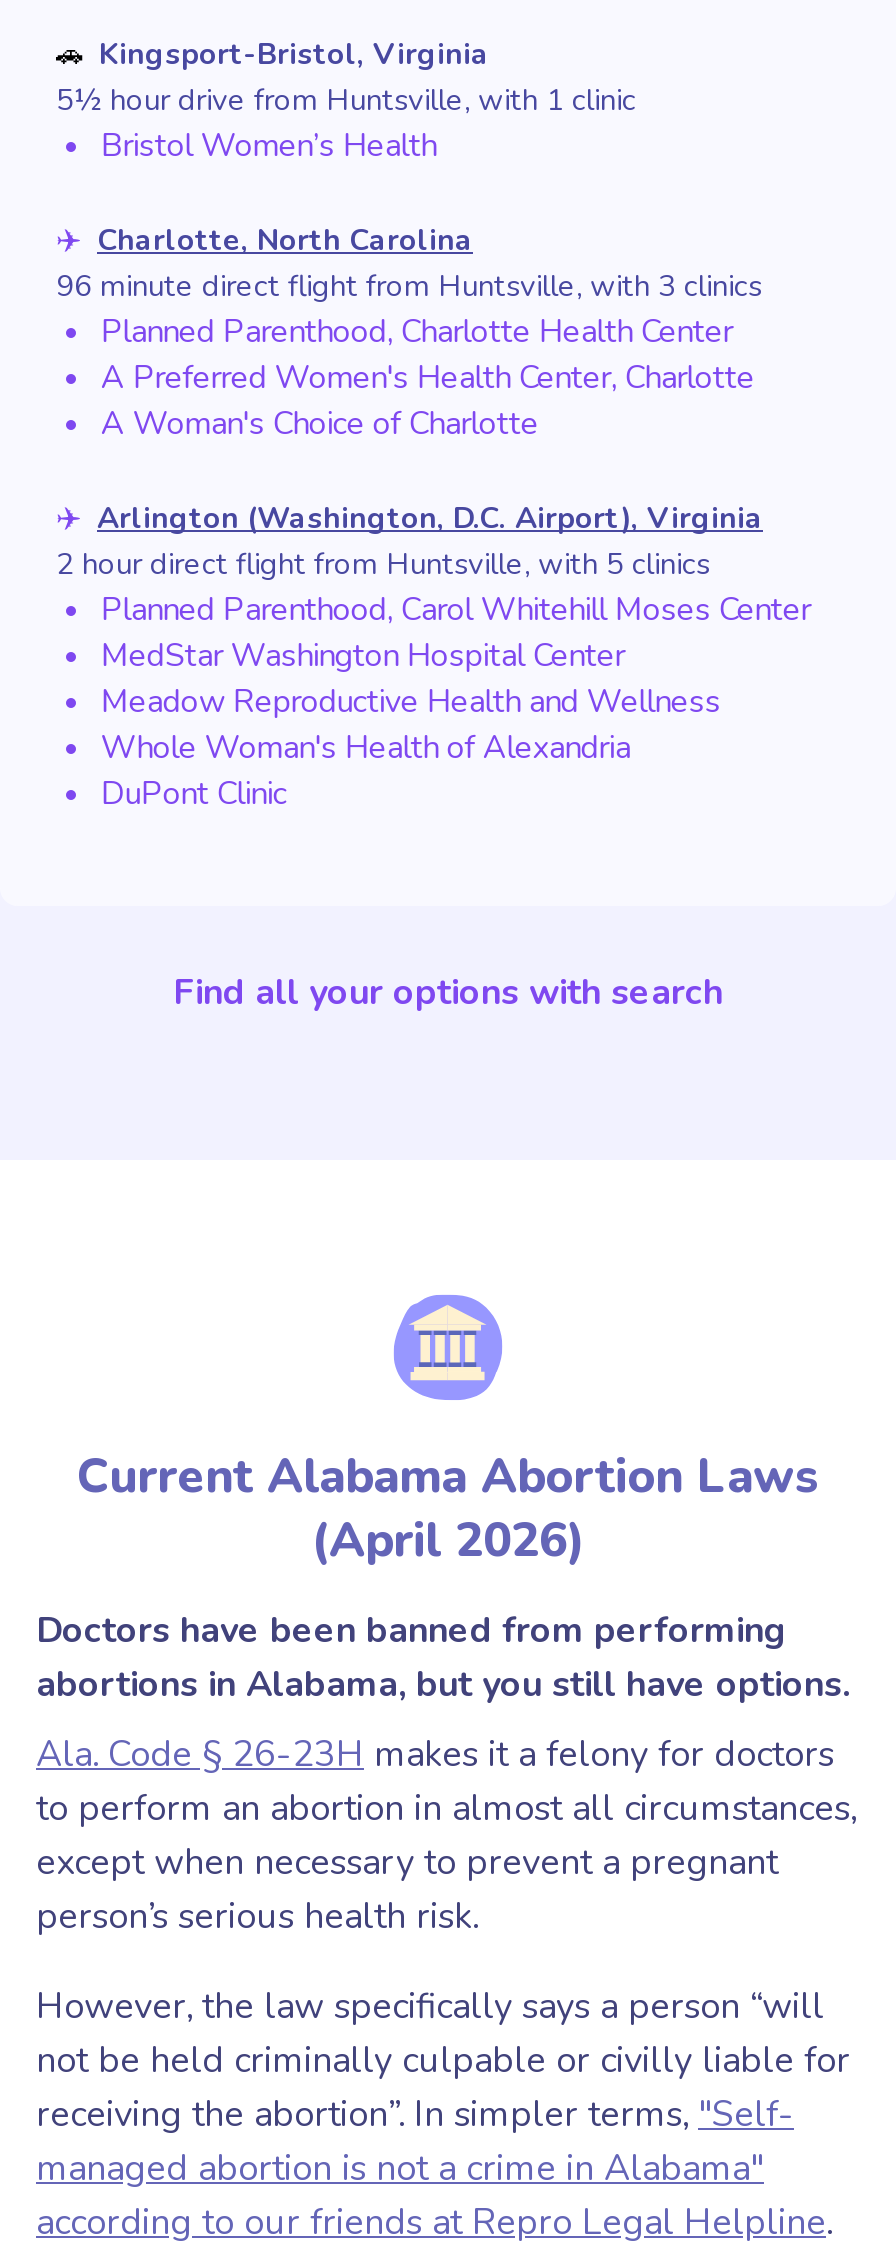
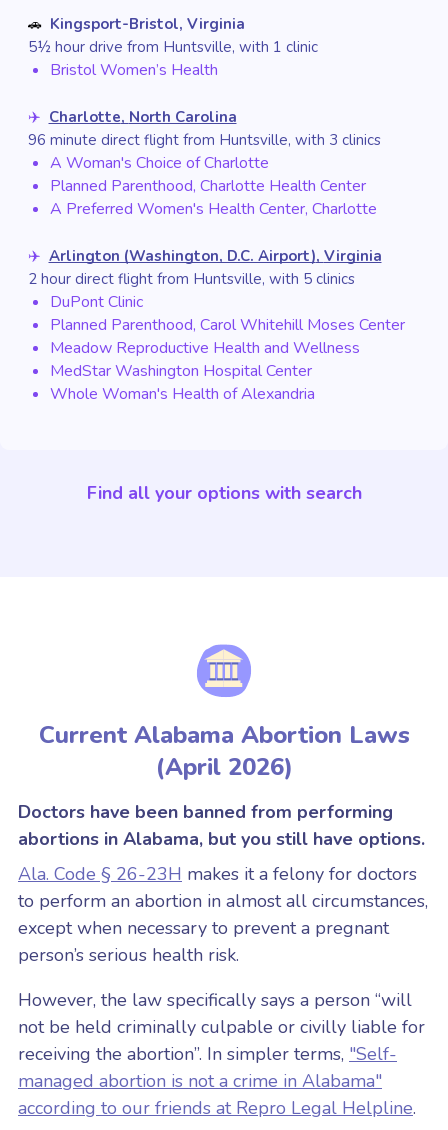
moved down: Planned Parenthood, Charlotte Health Center | A Preferred Women's Health Center, Charlotte

moved up: A Woman's Choice of Charlotte

moved down: Planned Parenthood, Carol Whitehill Moses Center | Meadow Reproductive Health and Wellness | MedStar Washington Hospital Center | Whole Woman's Health of Alexandria

moved up: DuPont Clinic
